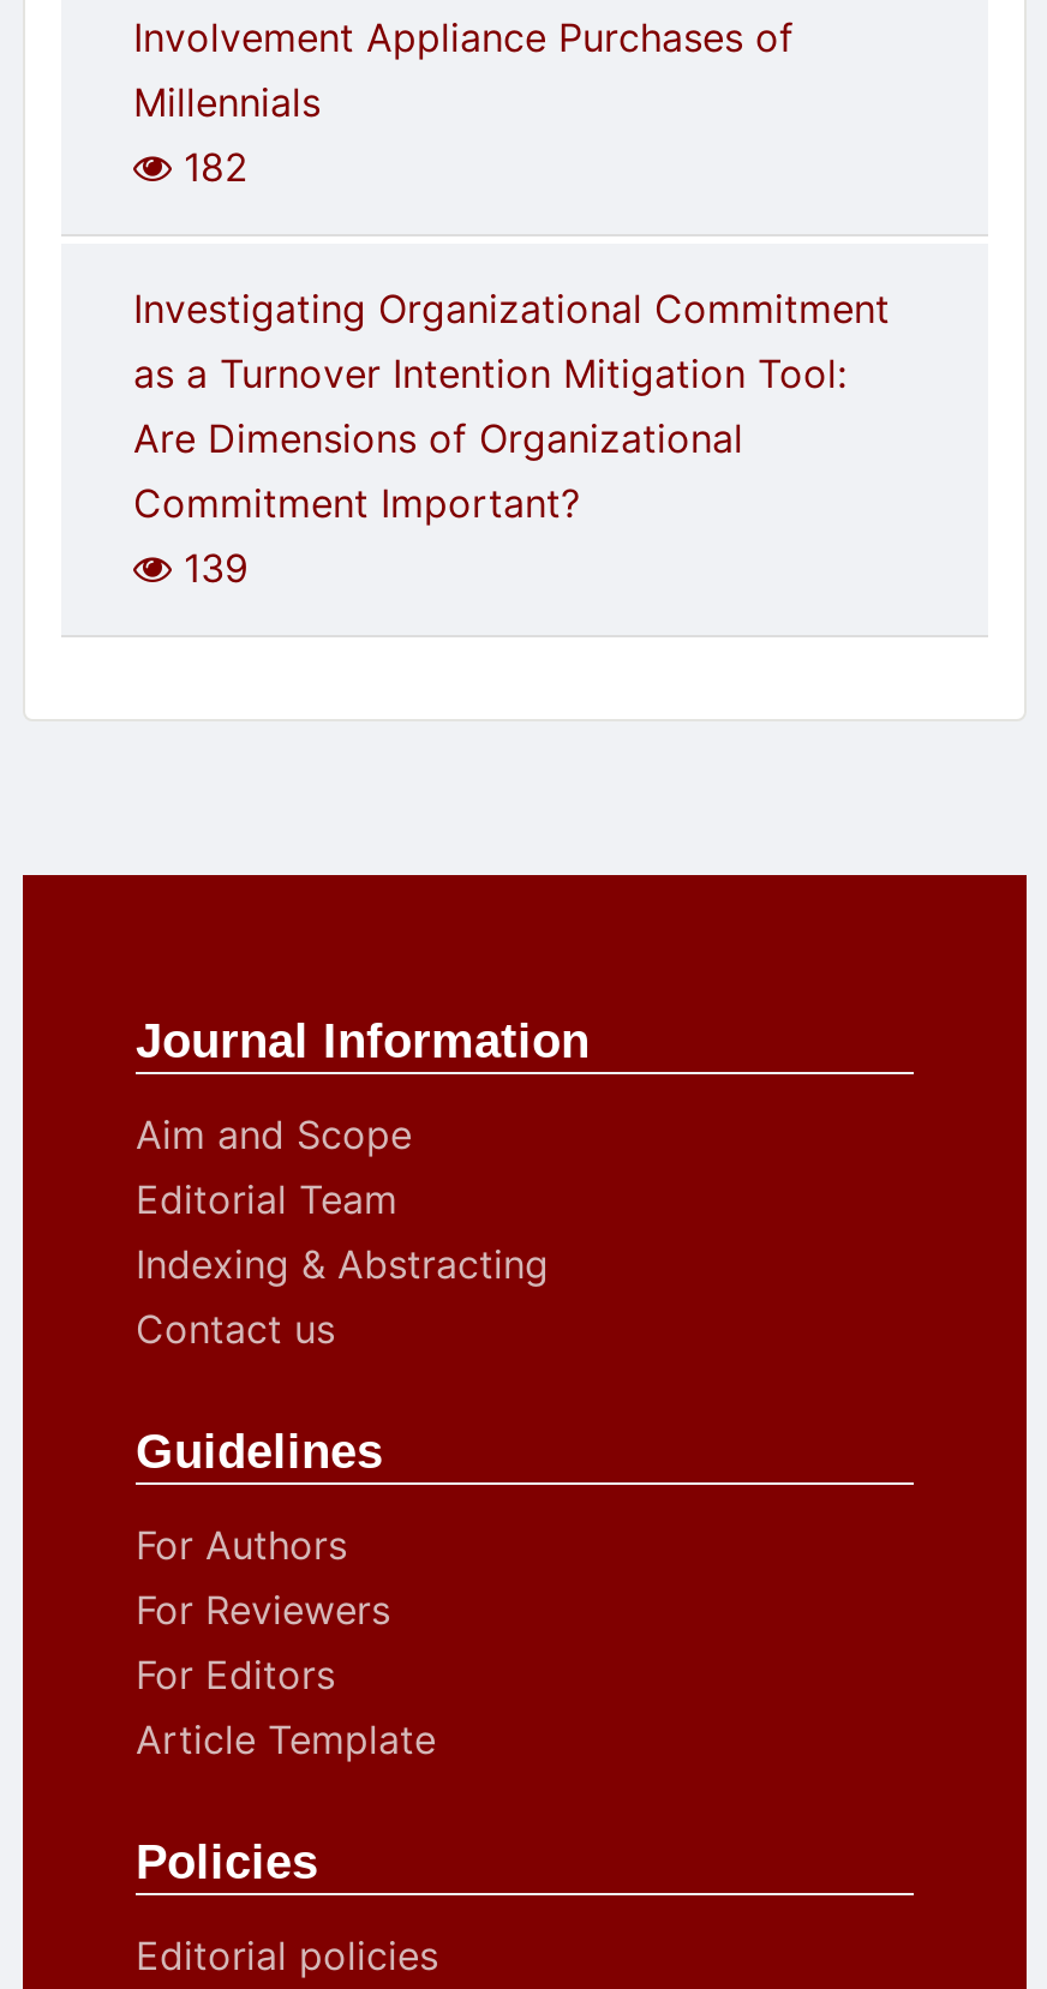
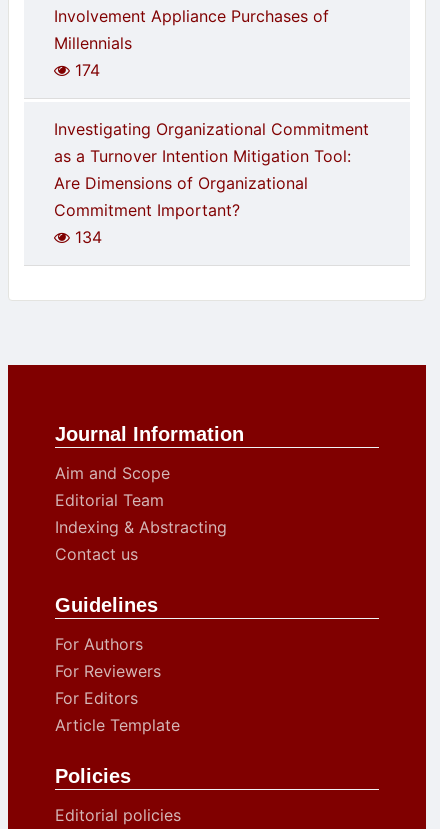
- 182
+ 174

- 139
+ 134
